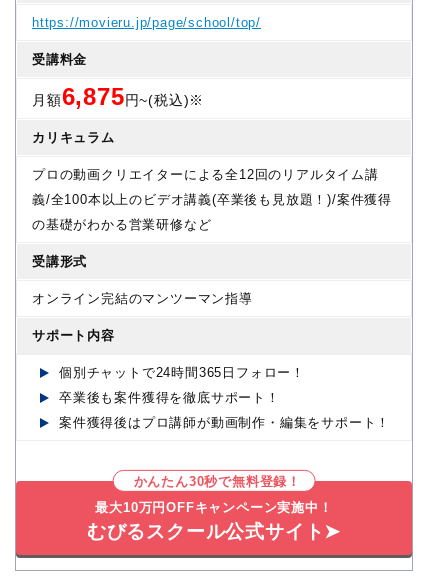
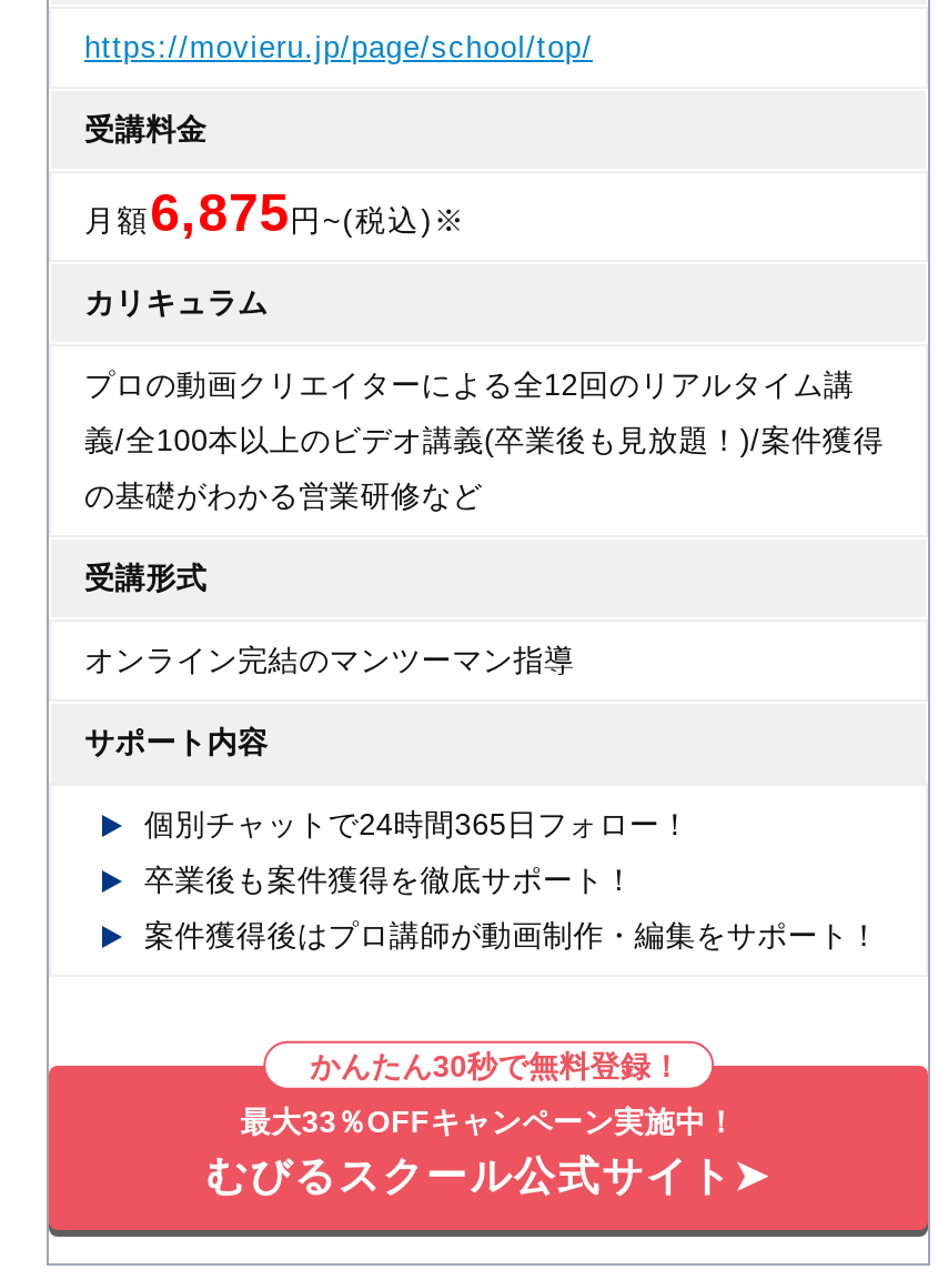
- 最大10万円OFFキャンペーン実施中！
+ 最大33％OFFキャンペーン実施中！
